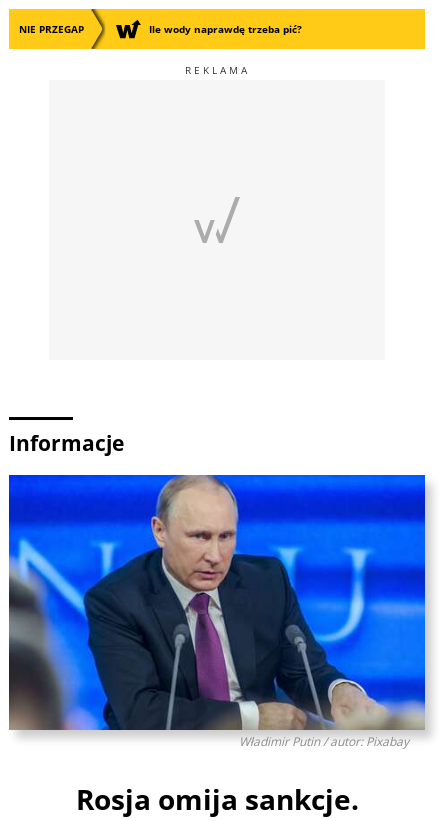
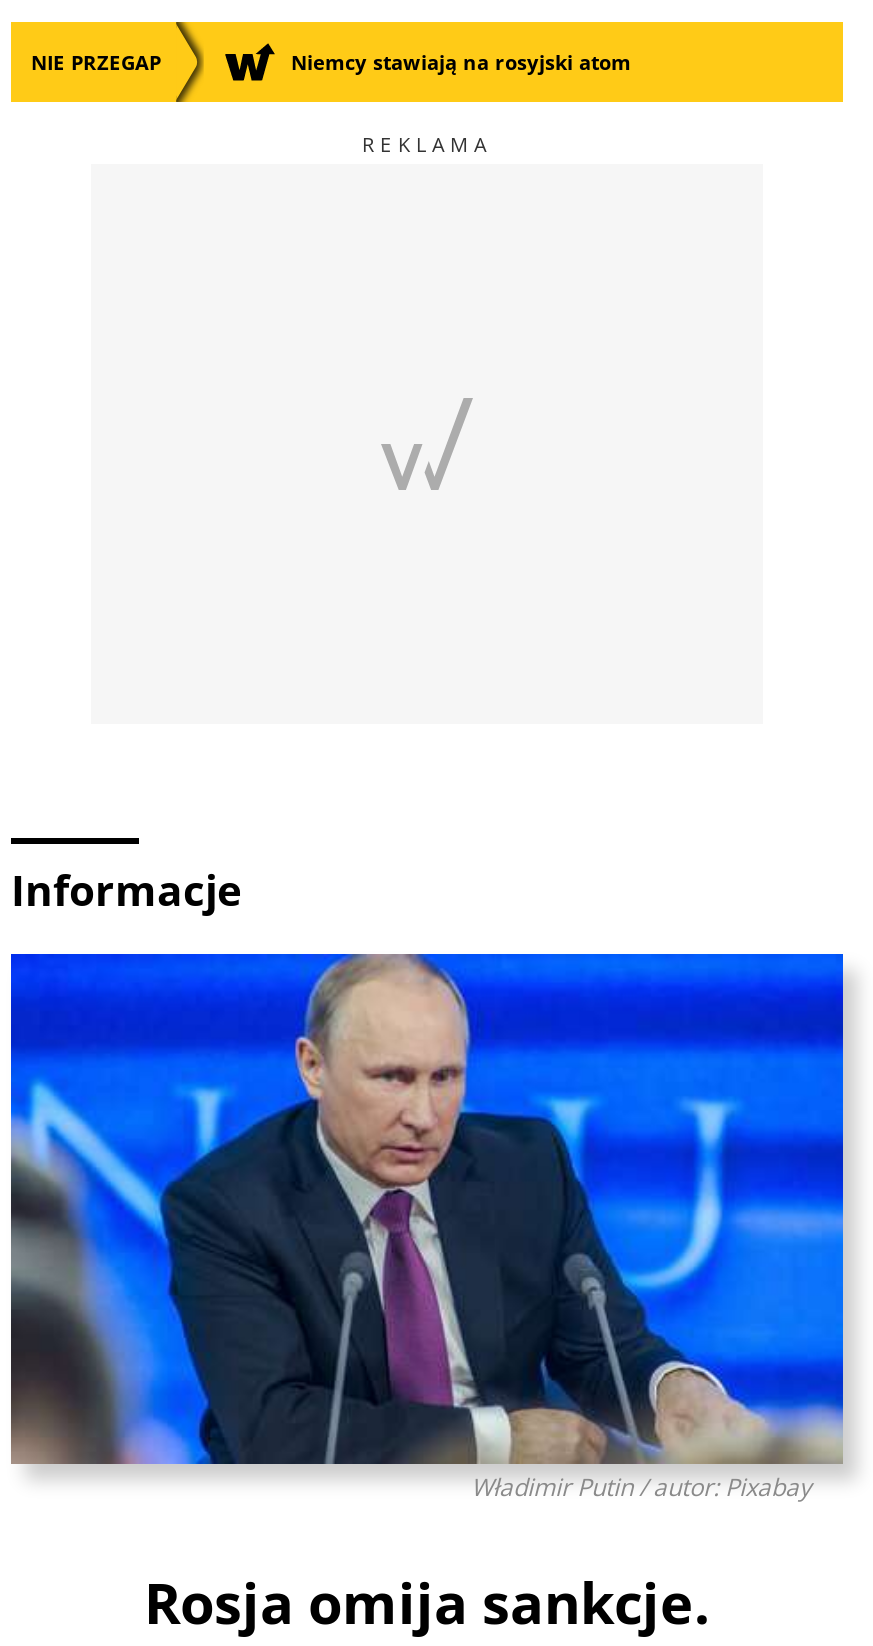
- Ile wody naprawdę trzeba pić?
+ Niemcy stawiają na rosyjski atom
